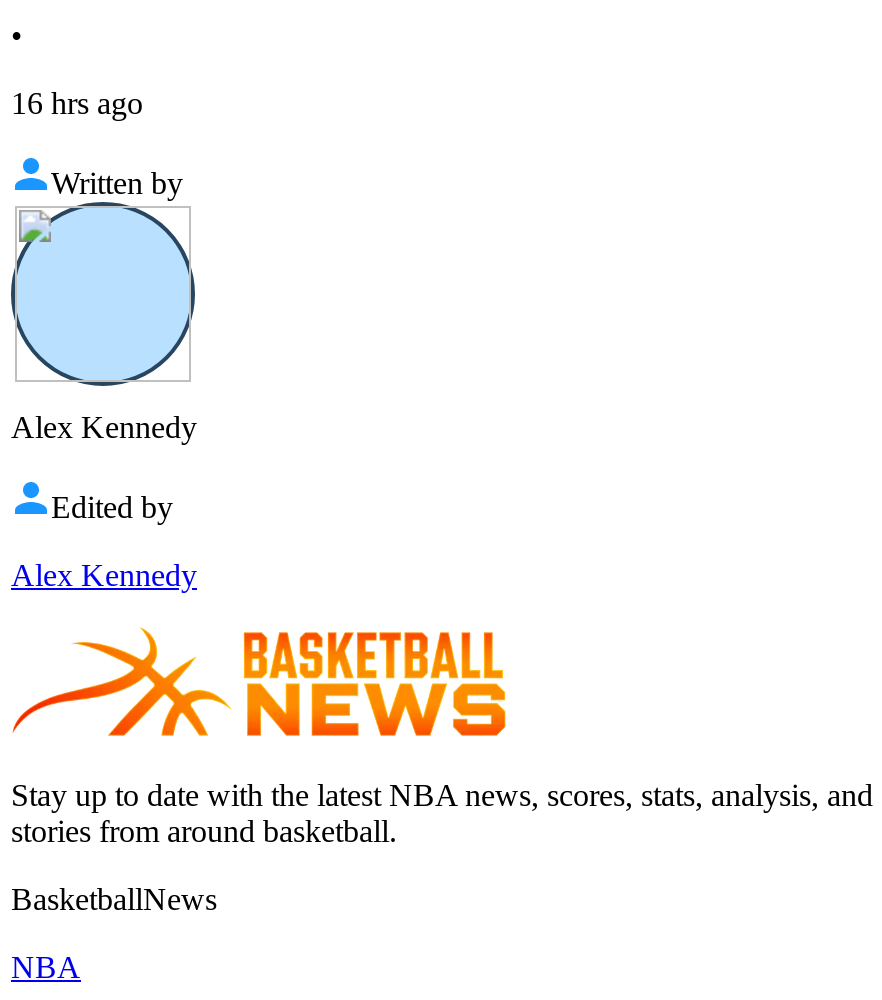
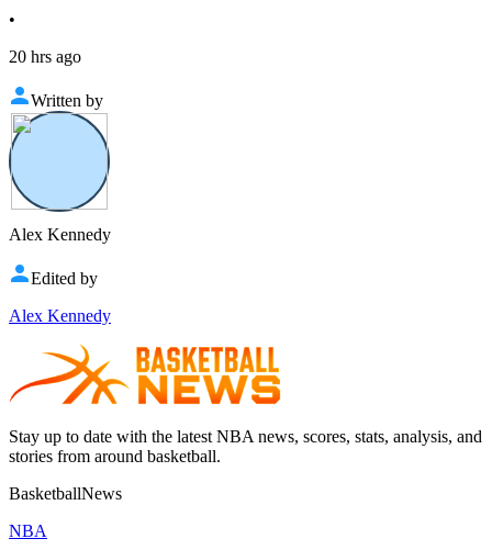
- 16 hrs ago
+ 20 hrs ago
